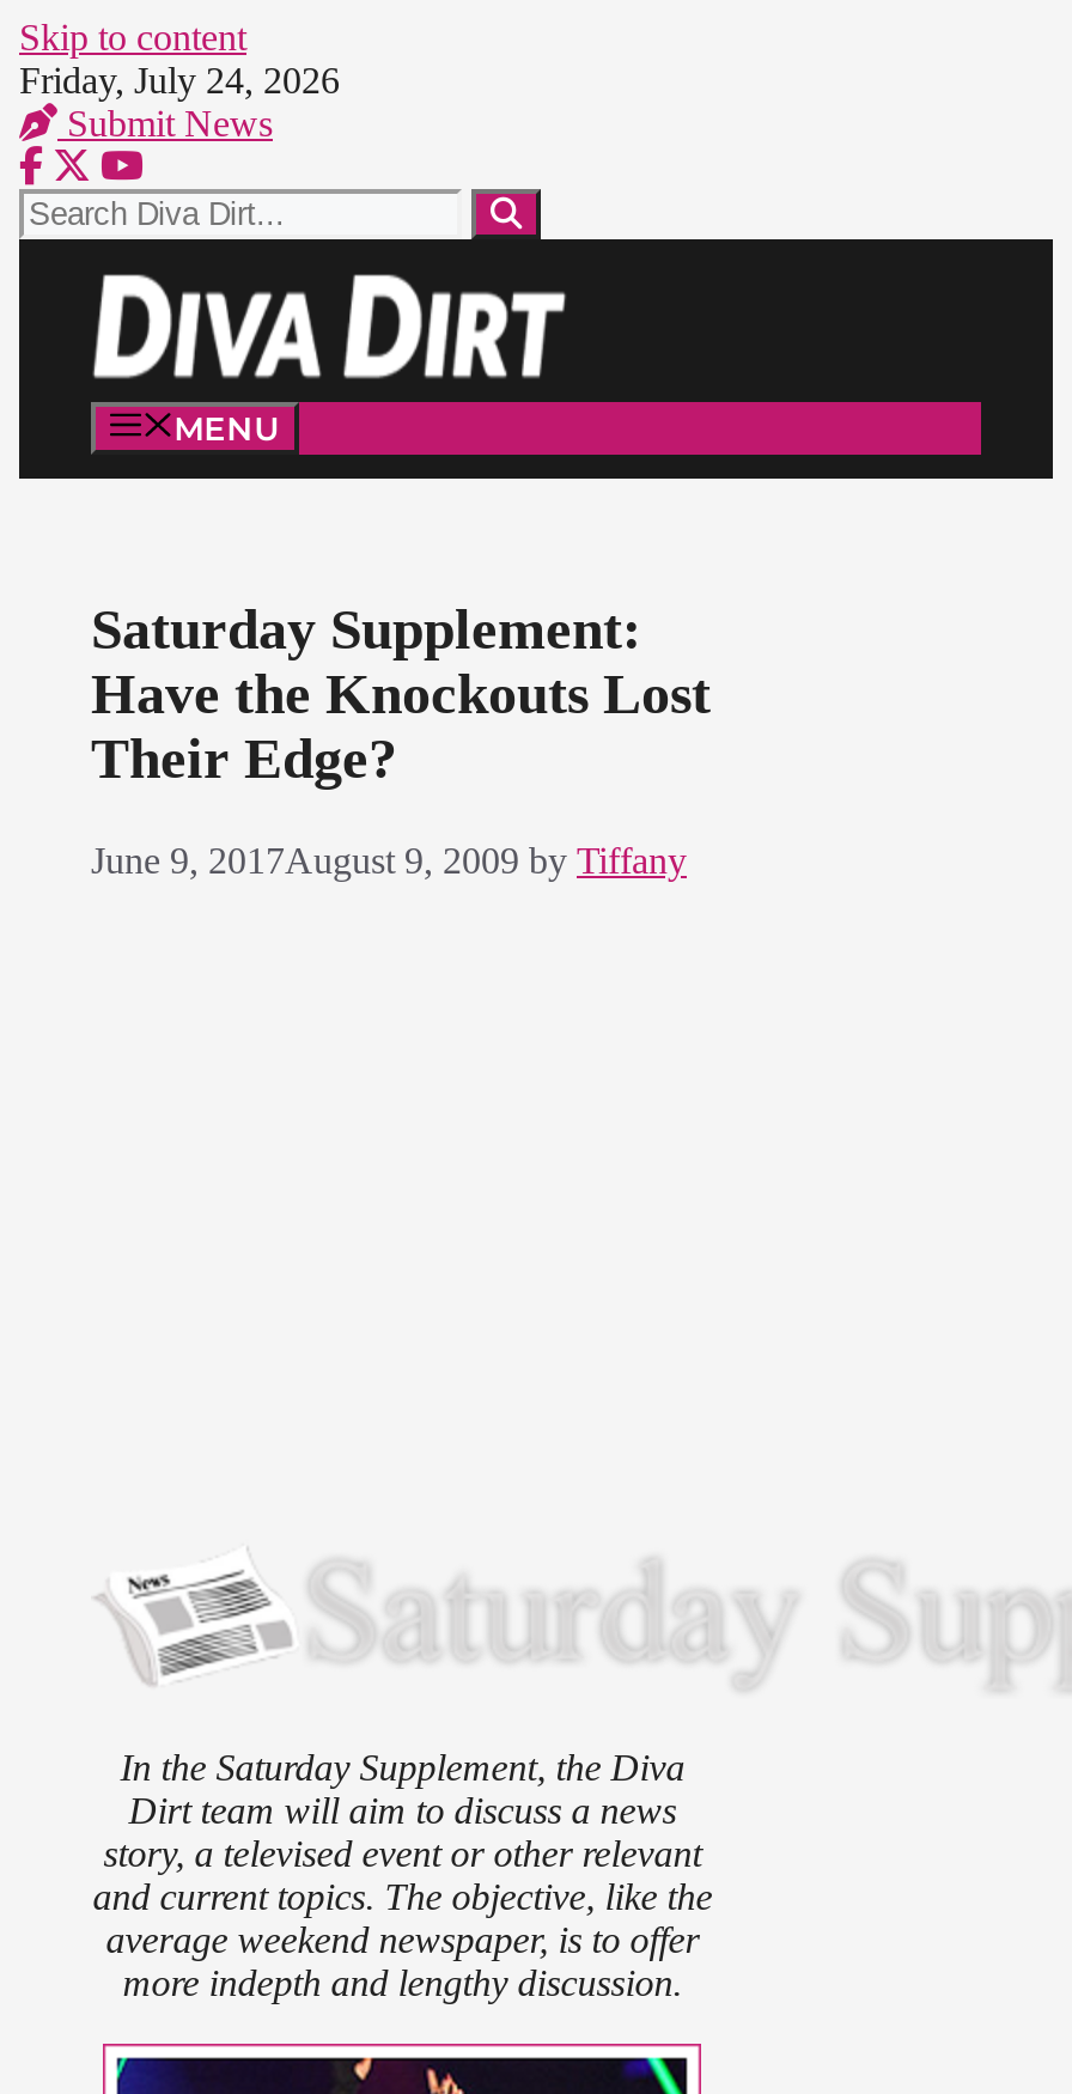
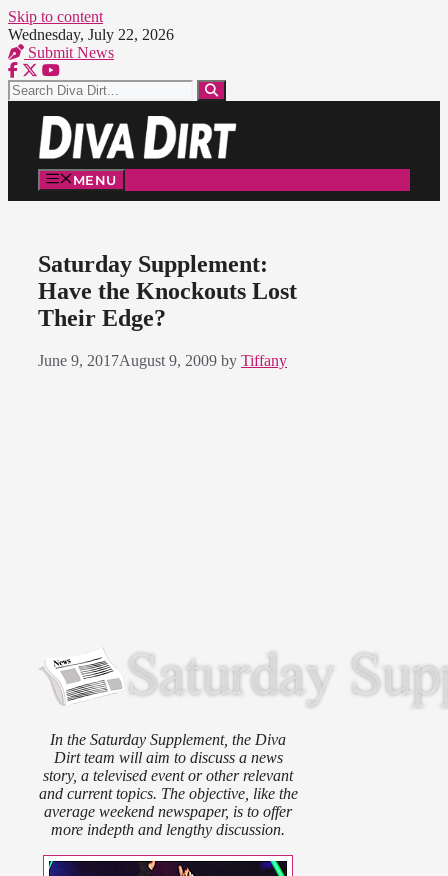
- Friday, July 24, 2026
+ Wednesday, July 22, 2026
